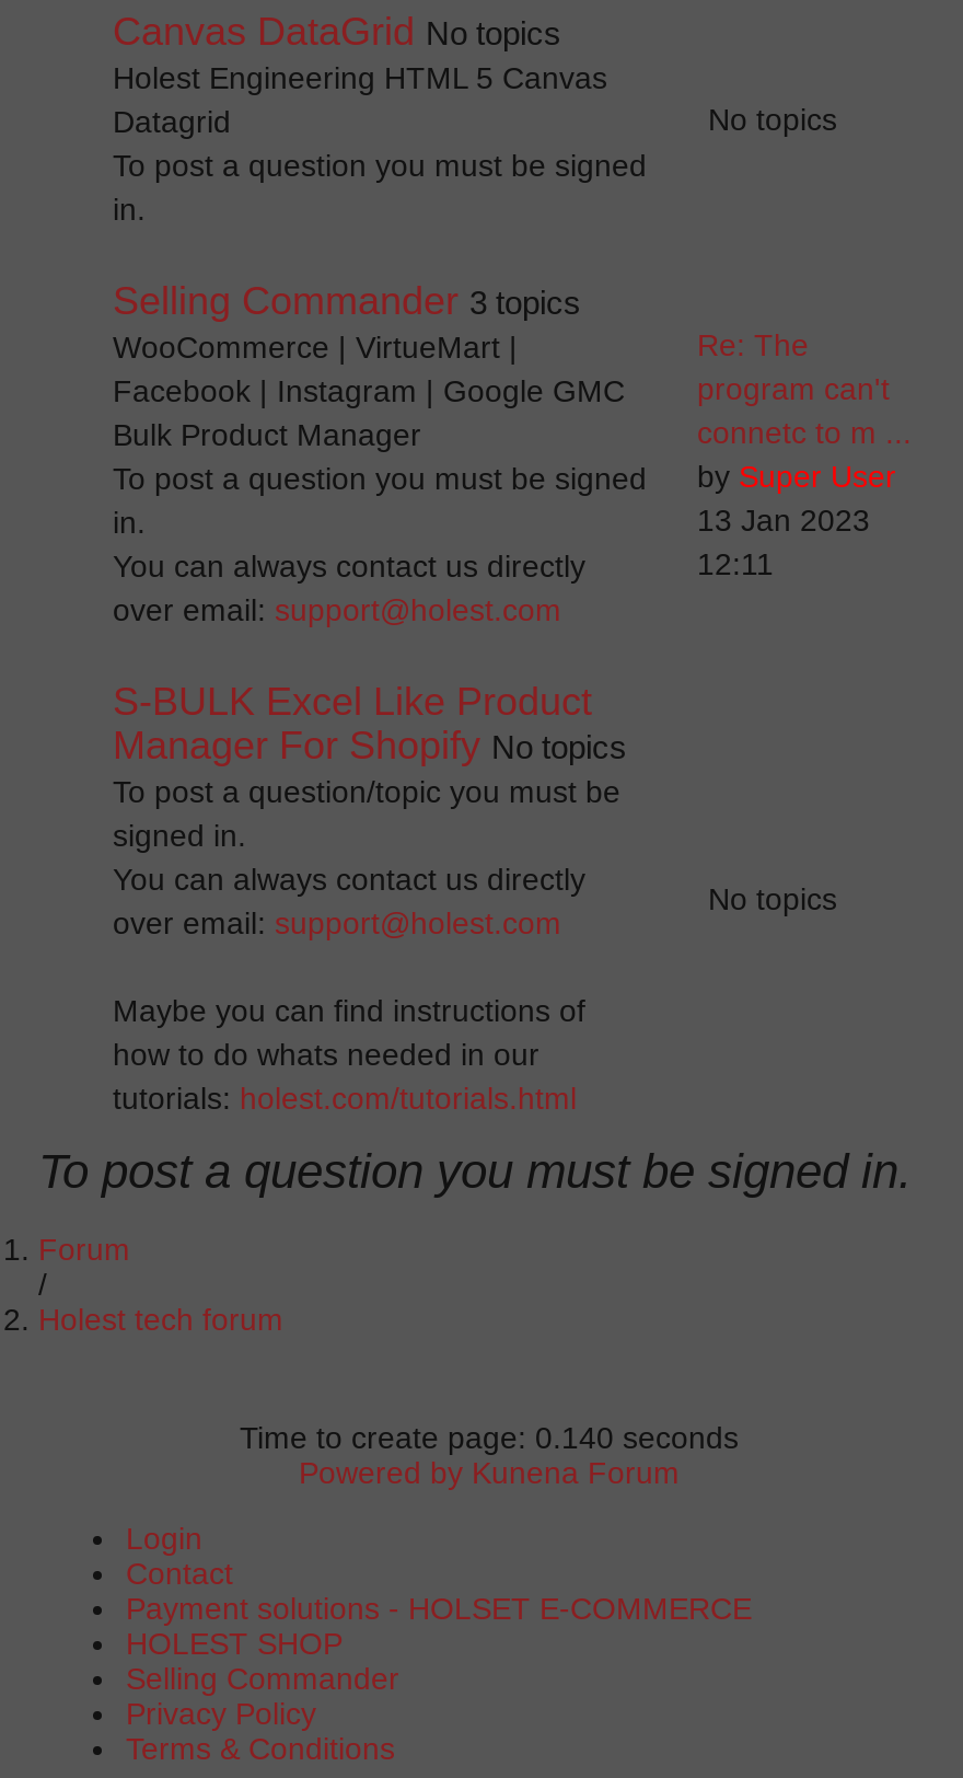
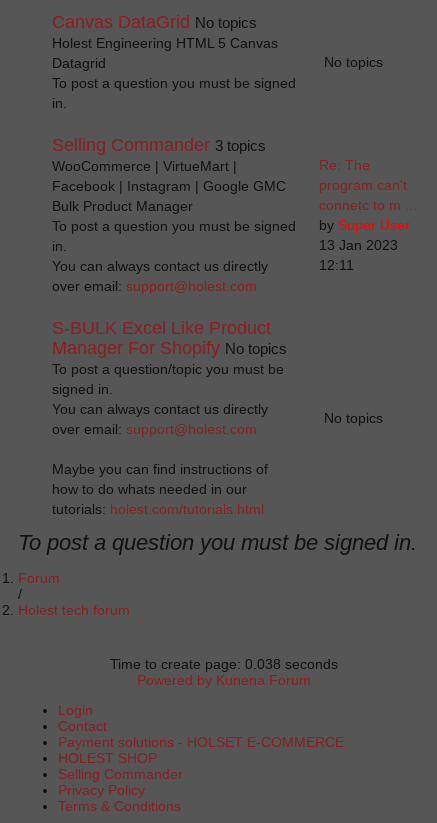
- Time to create page: 0.140 seconds
+ Time to create page: 0.038 seconds
